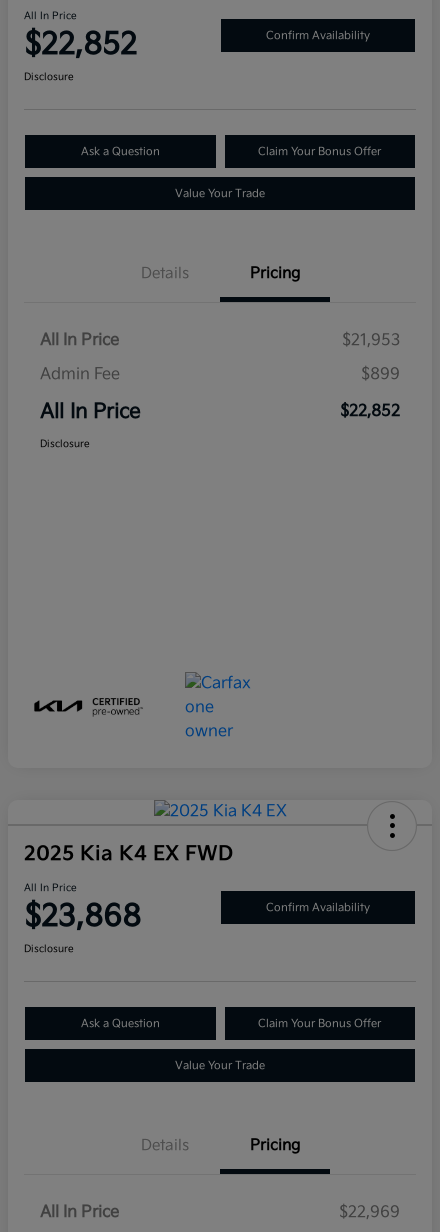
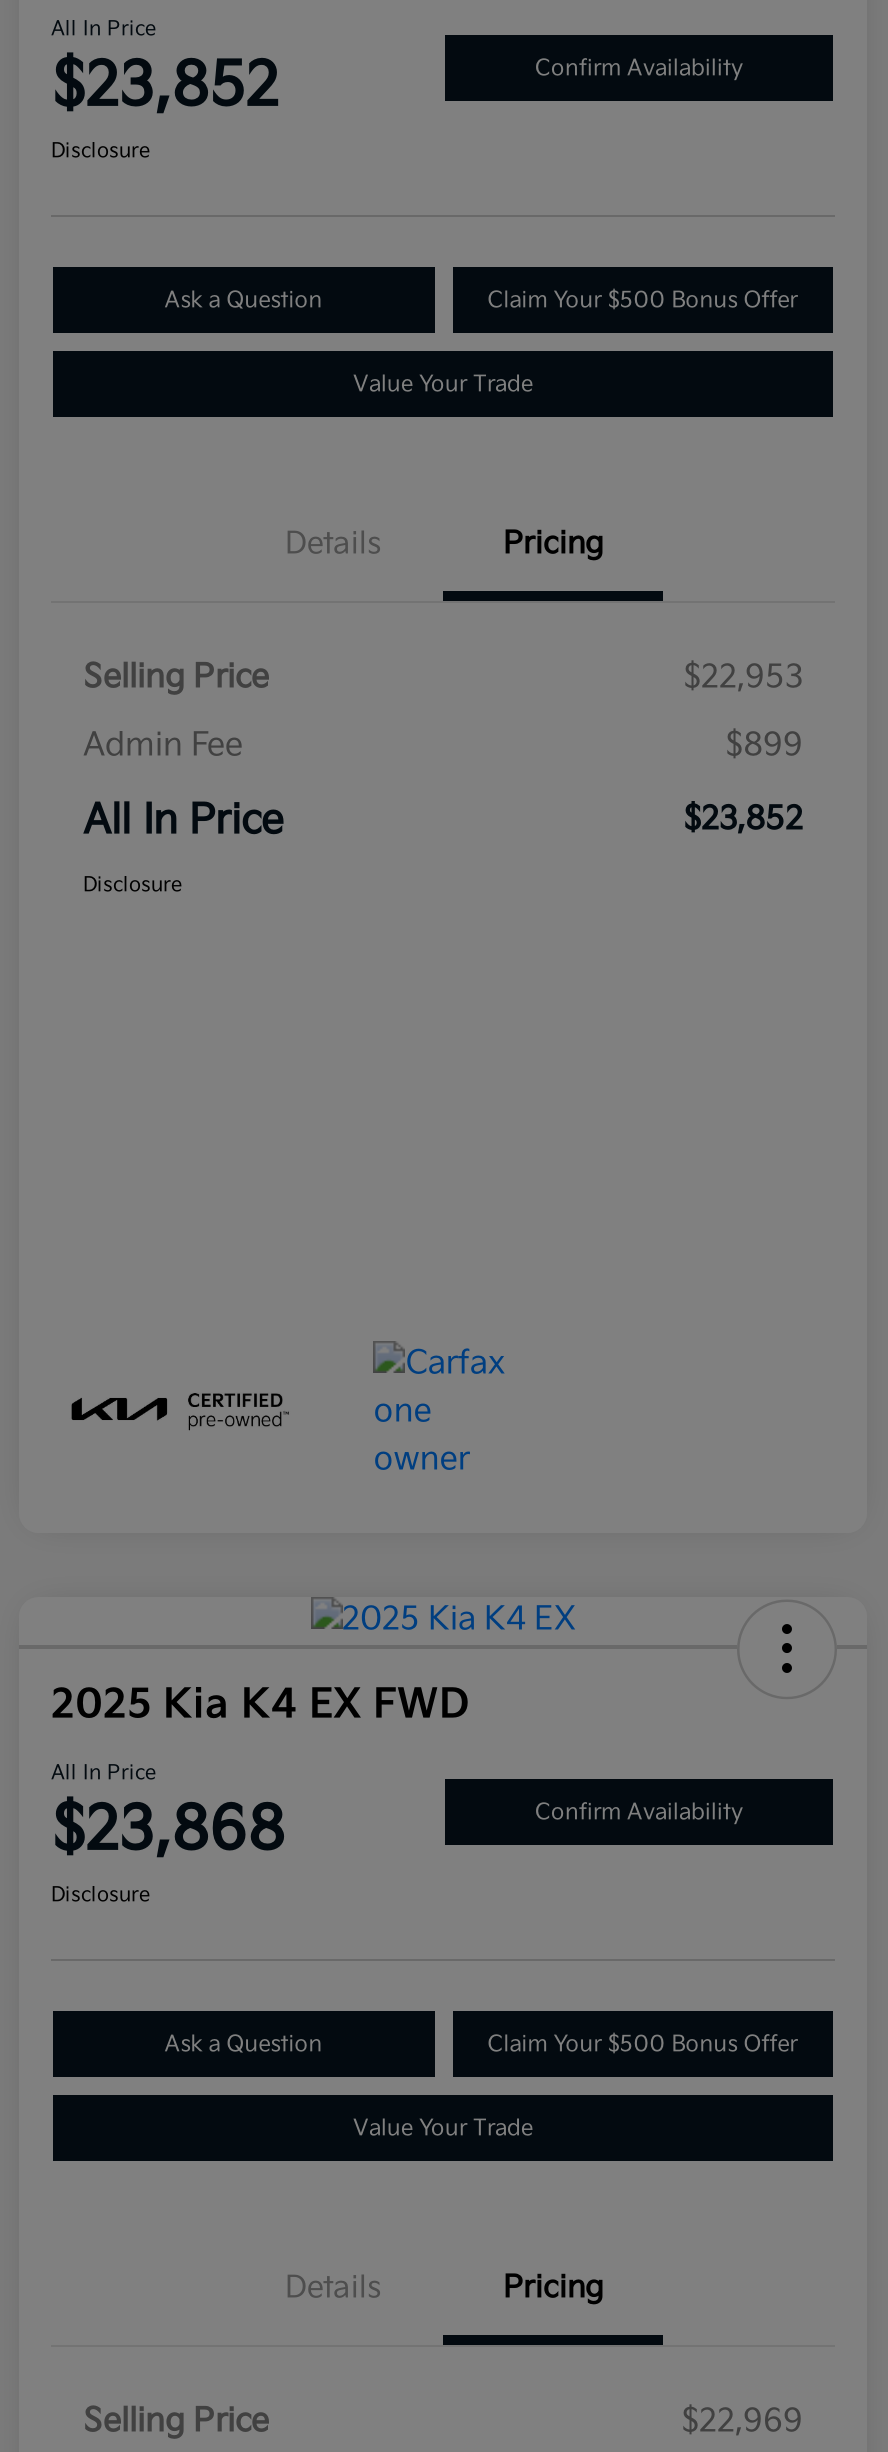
- $22,852
+ $23,852

- Claim Your Bonus Offer
+ Claim Your $500 Bonus Offer

- All In Price
- $21,953
+ Selling Price
+ $22,953

- $22,852
+ $23,852

- Claim Your Bonus Offer
+ Claim Your $500 Bonus Offer

- All In Price
+ Selling Price
